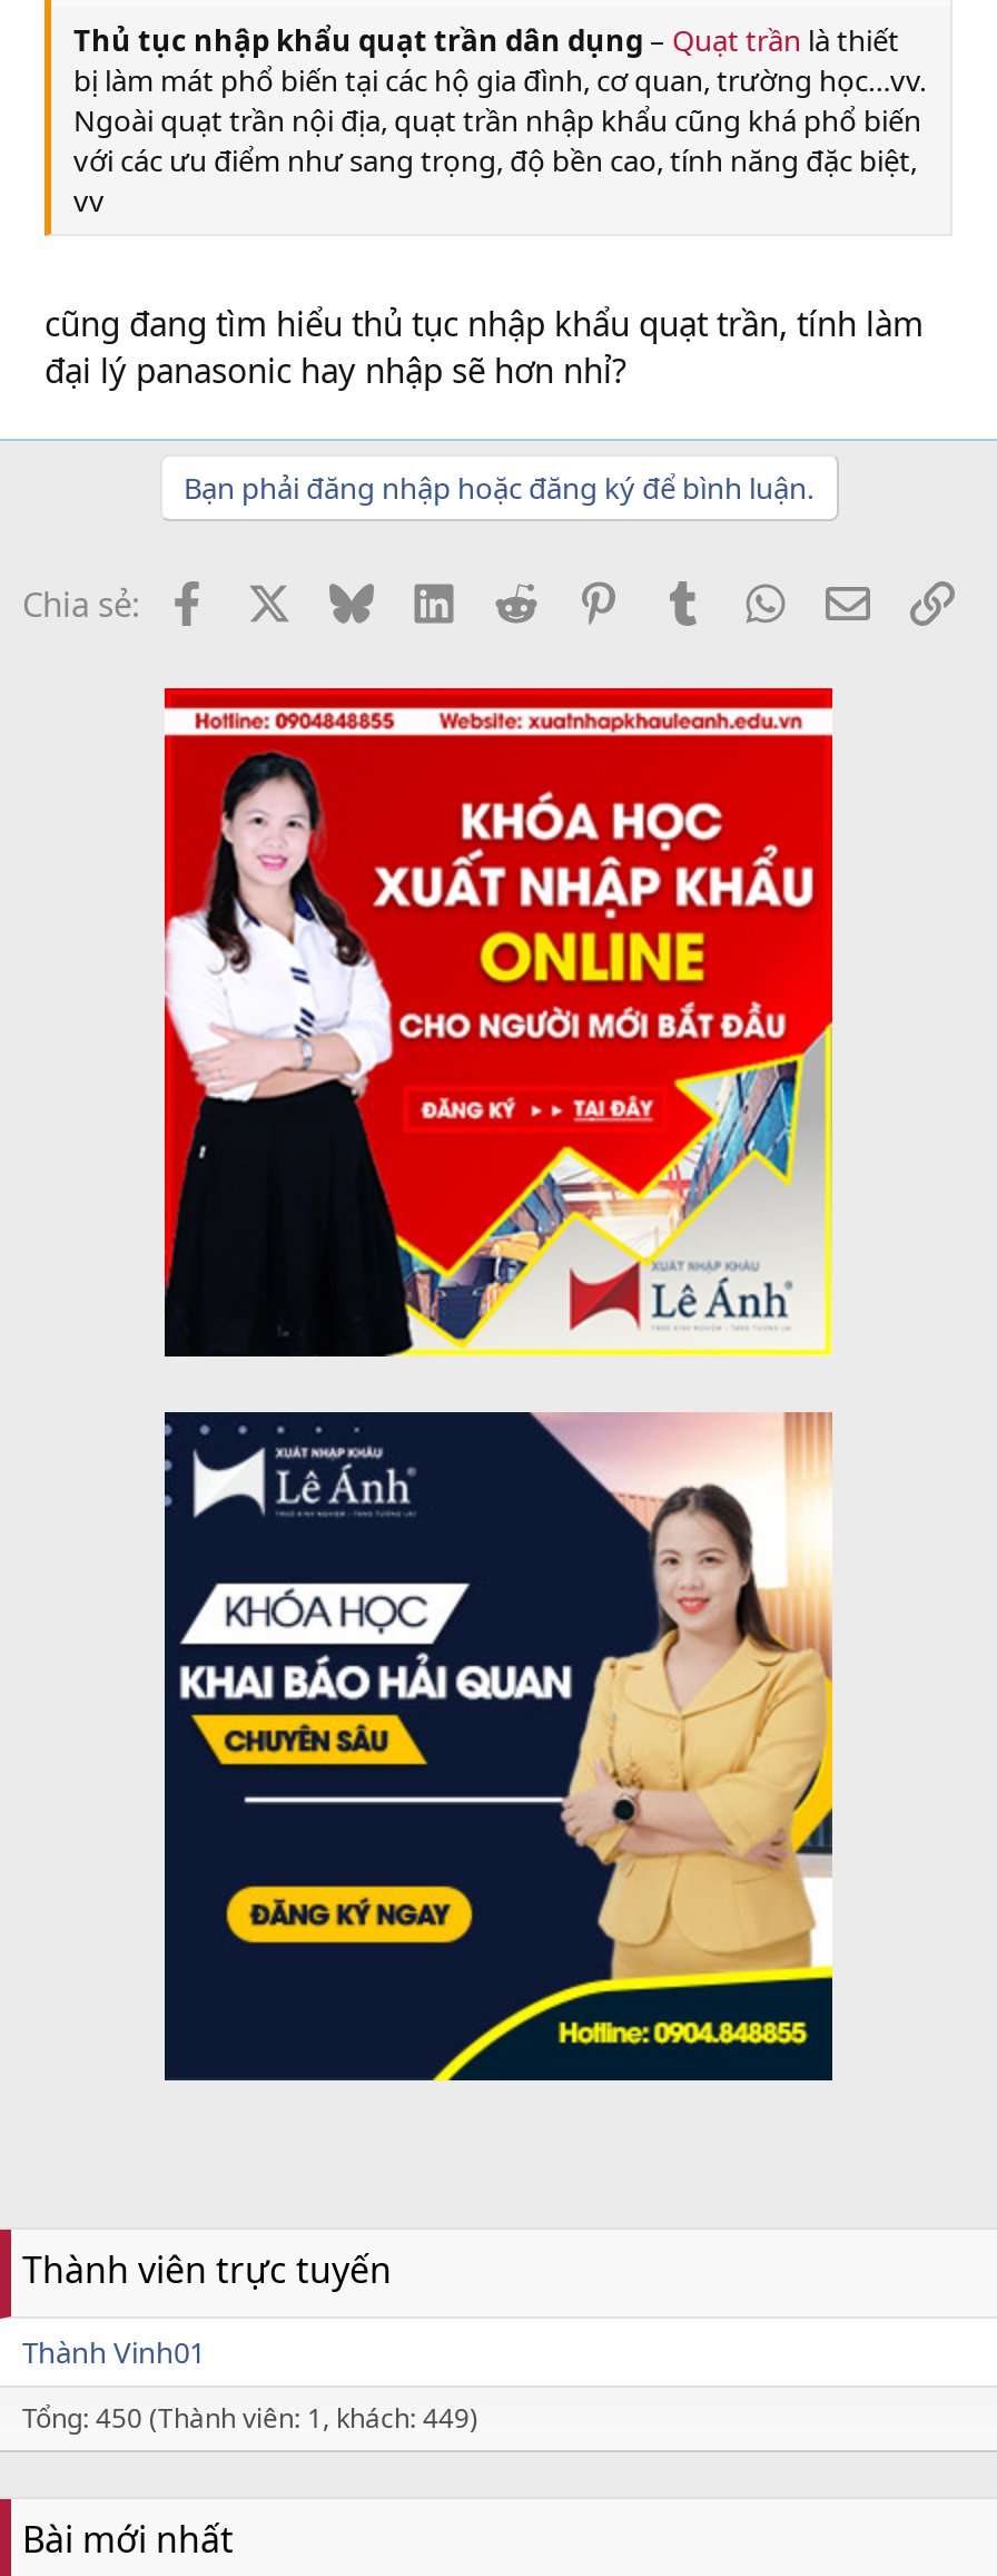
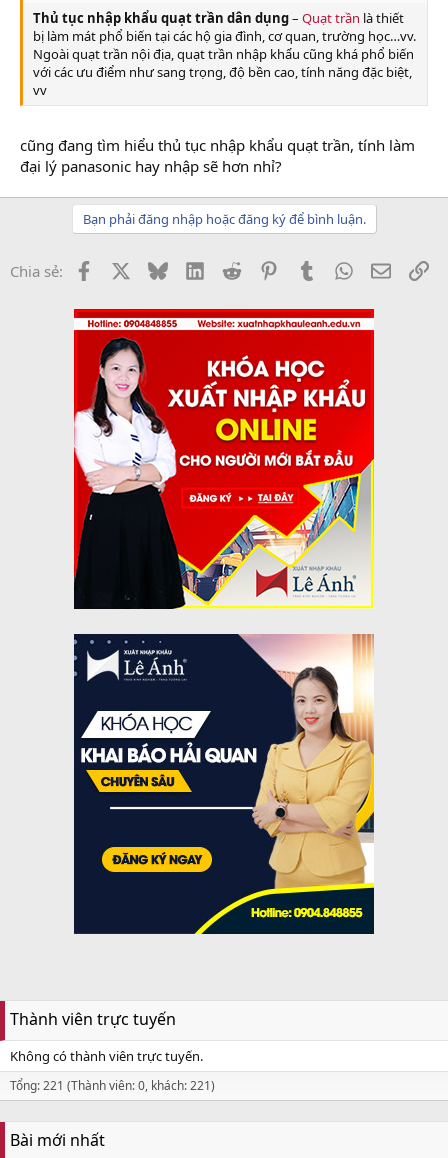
- Thành Vinh01
+ Không có thành viên trực tuyến.

- Tổng: 450 (Thành viên: 1, khách: 449)
+ Tổng: 221 (Thành viên: 0, khách: 221)
